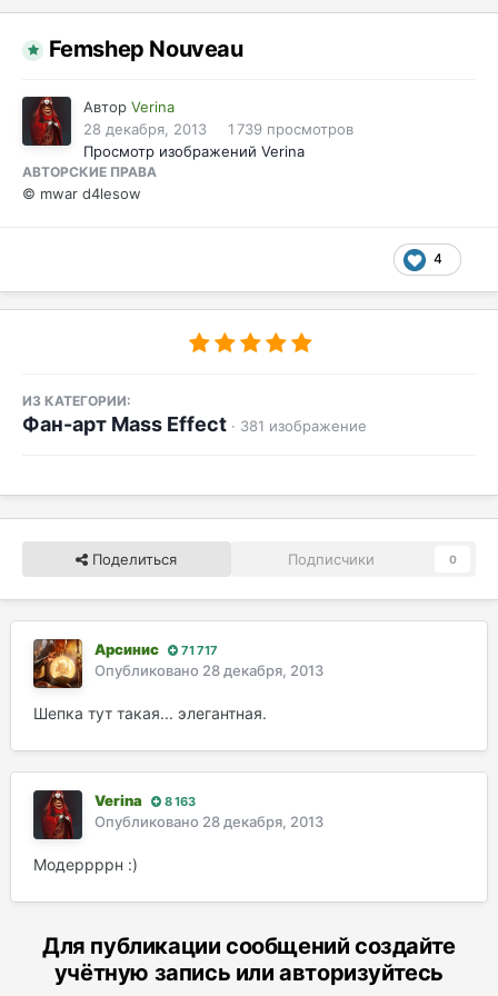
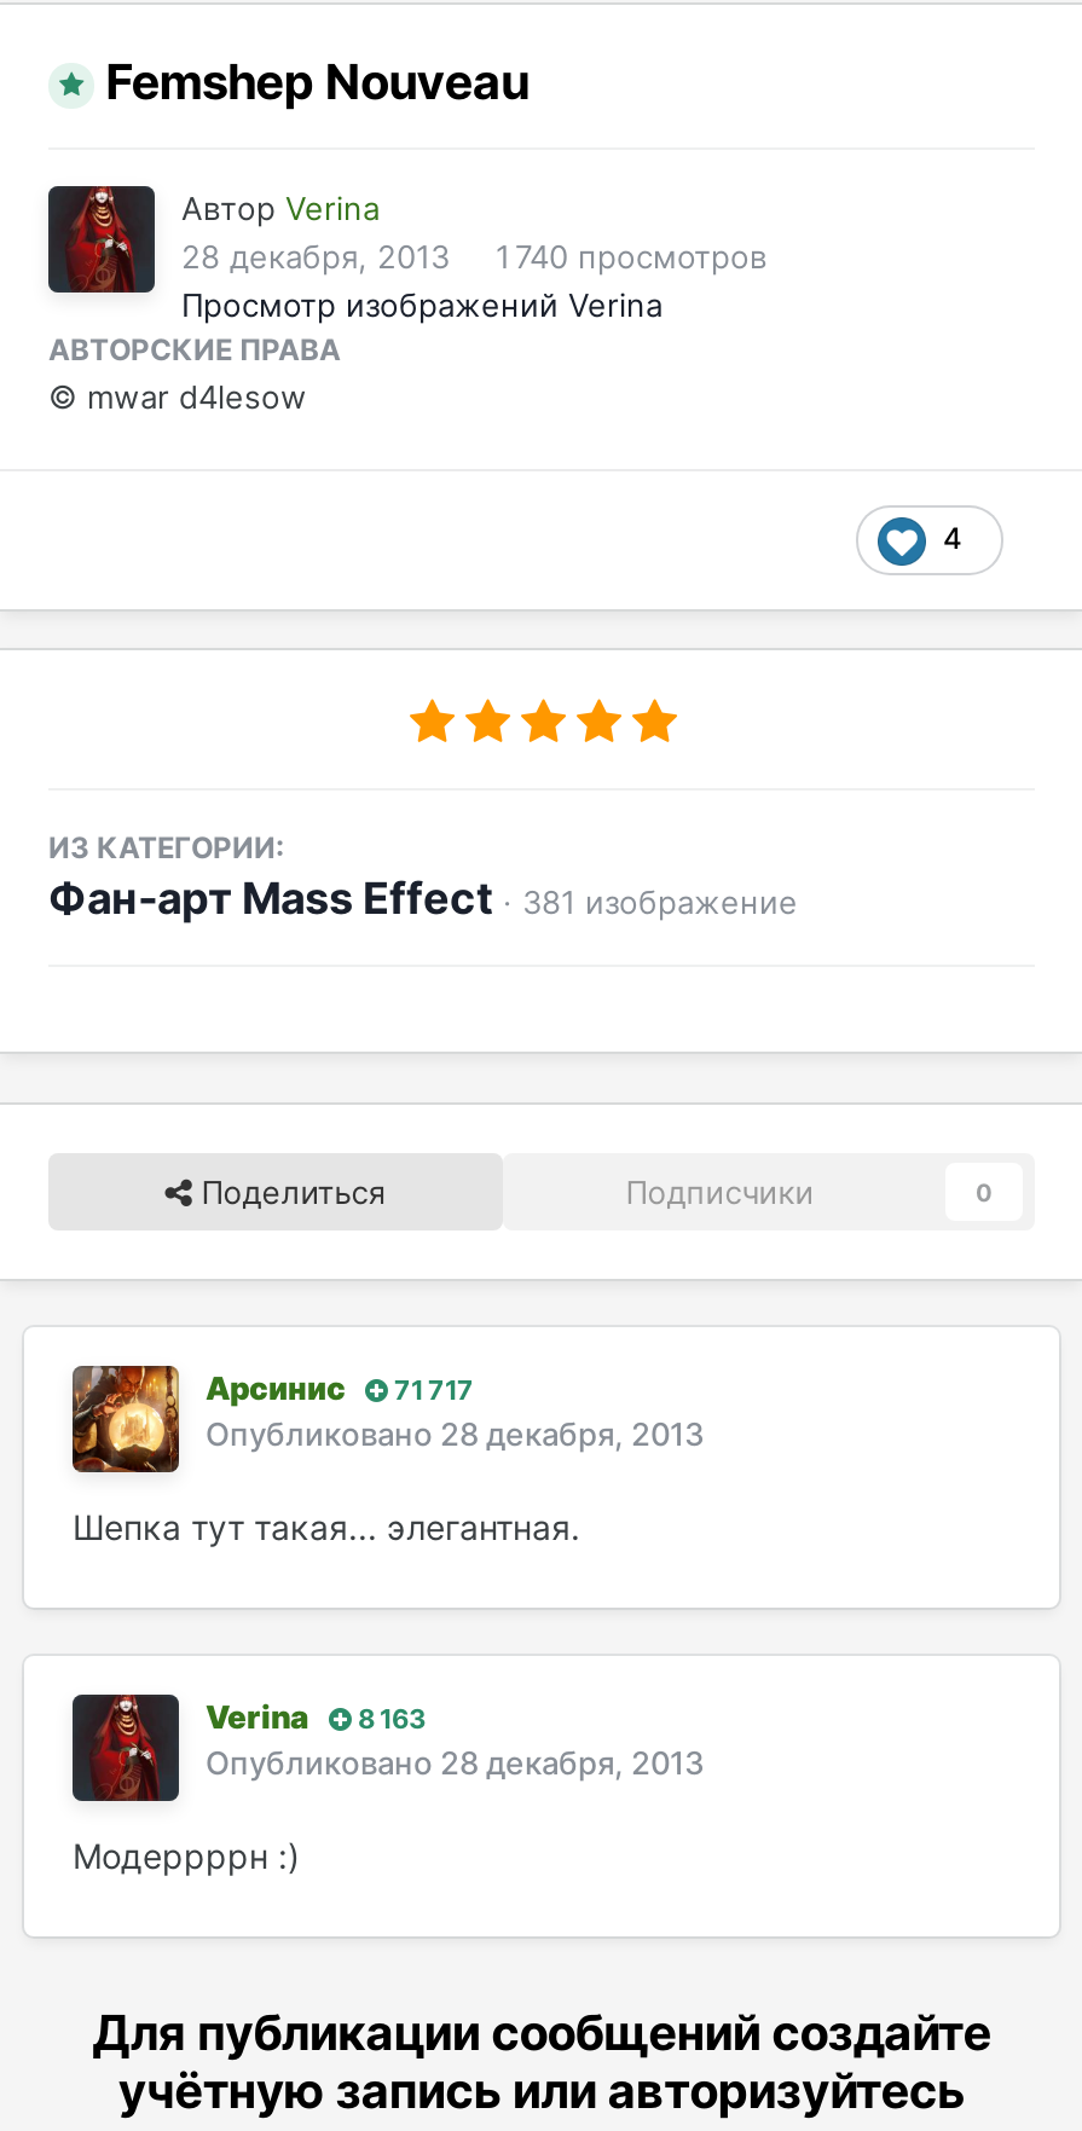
- 28 декабря, 2013 1 739 просмотров
+ 28 декабря, 2013 1 740 просмотров
